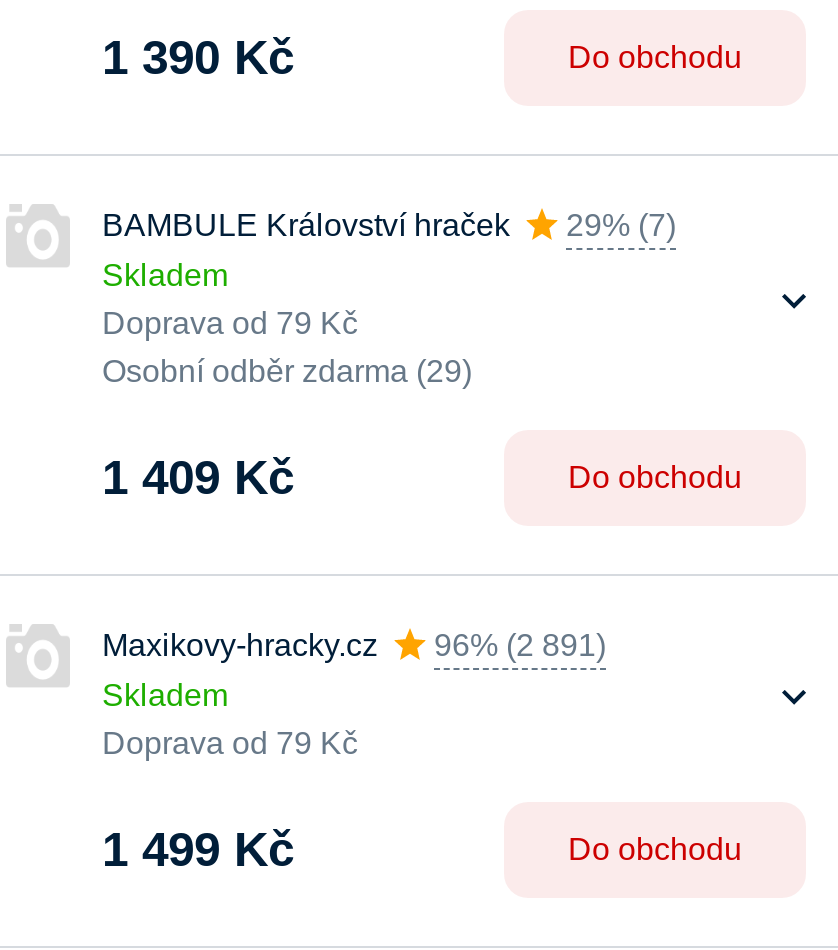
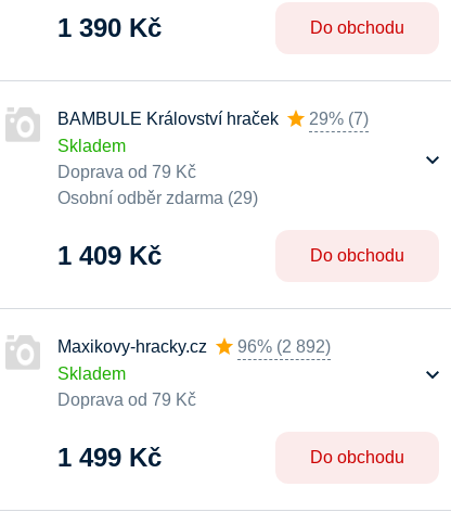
- Maxikovy-hracky.cz 96% (2 891)
+ Maxikovy-hracky.cz 96% (2 892)
